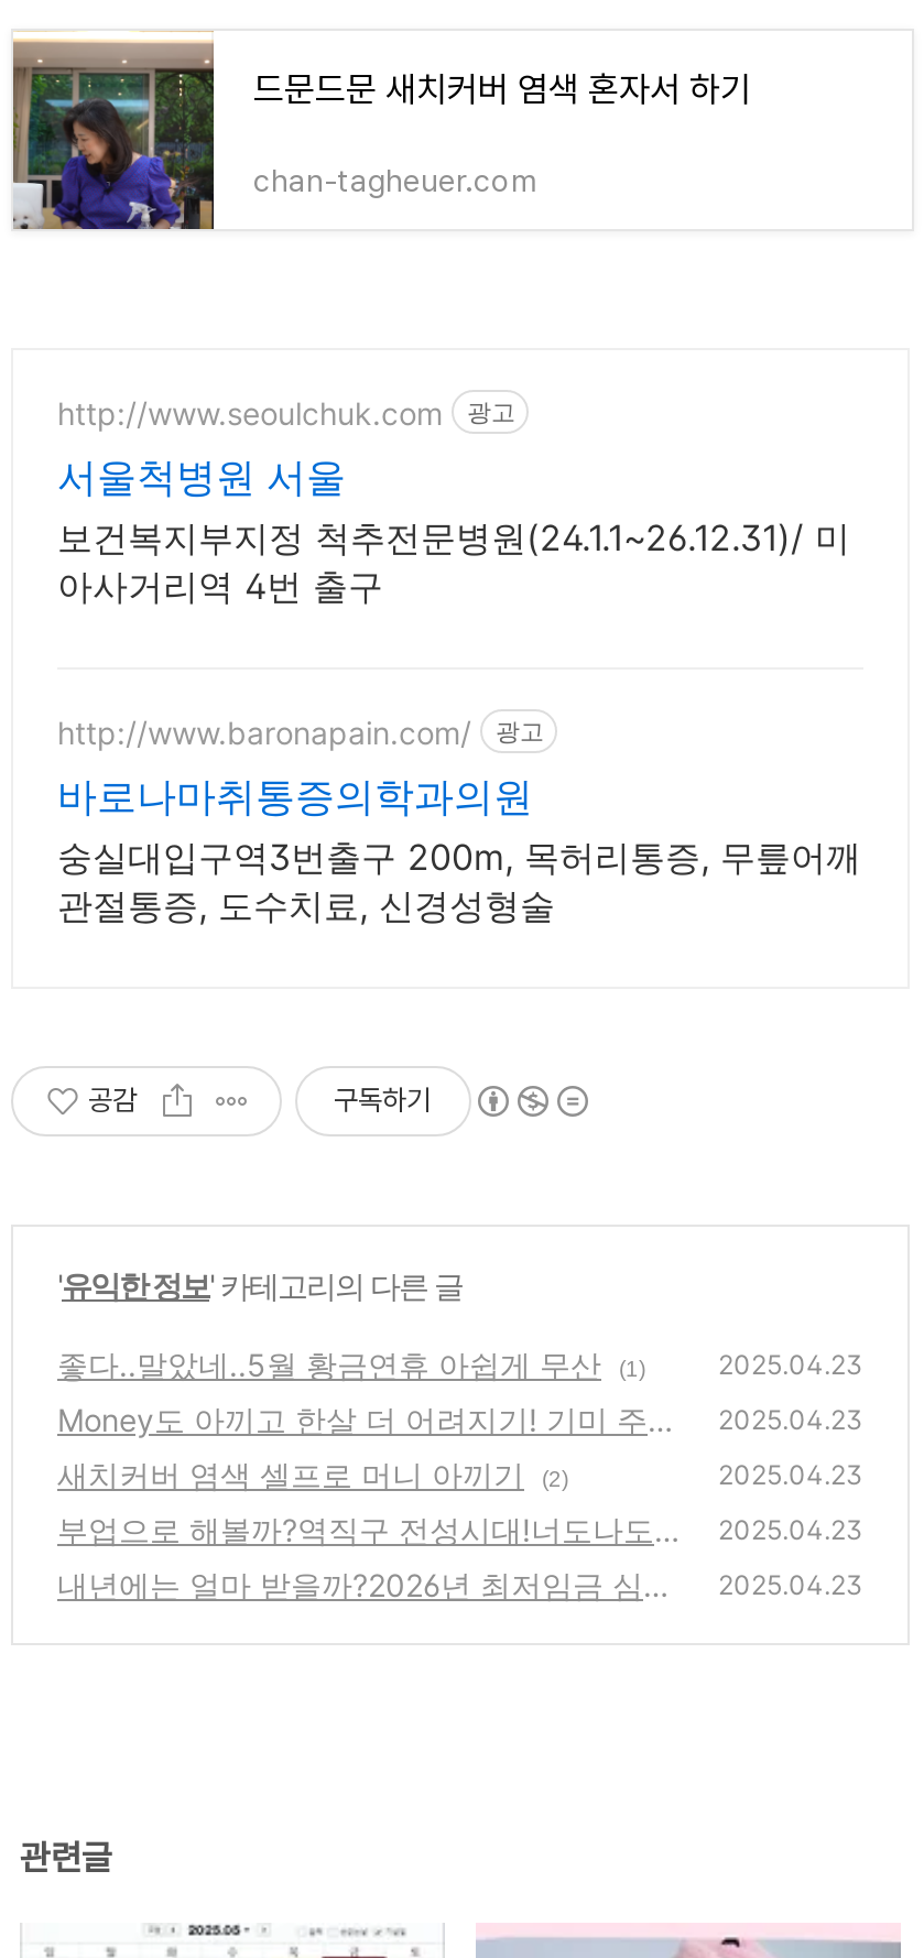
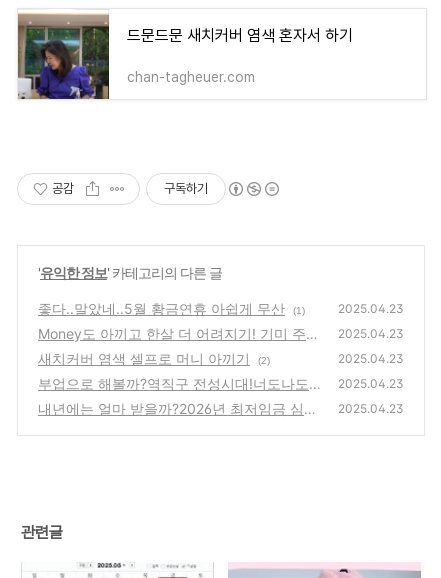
- http://www.seoulchuk.com
- 광고
- 서울척병원 서울
- 보건복지부지정 척추전문병원(24.1.1~26.12.31)/ 미
- 아사거리역 4번 출구
- http://www.baronapain.com/
- 광고
- 바로나마취통증의학과의원
- 숭실대입구역3번출구 200m, 목허리통증, 무릎어깨
- 관절통증, 도수치료, 신경성형술
